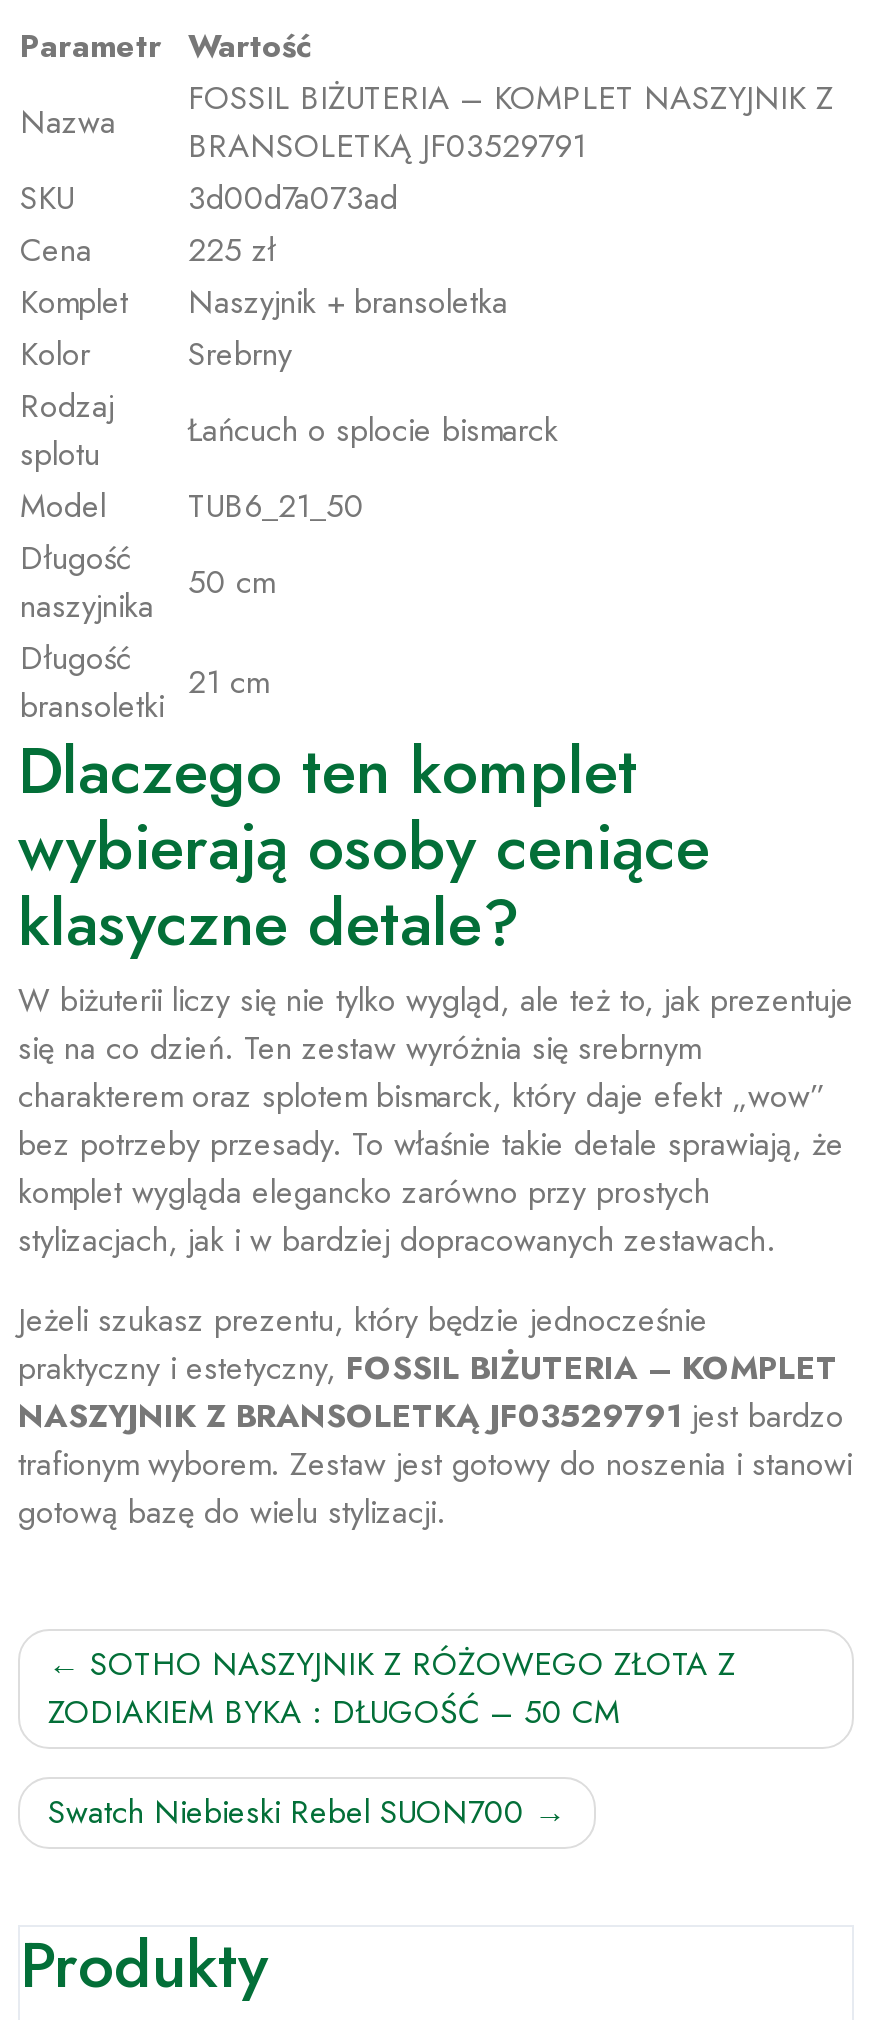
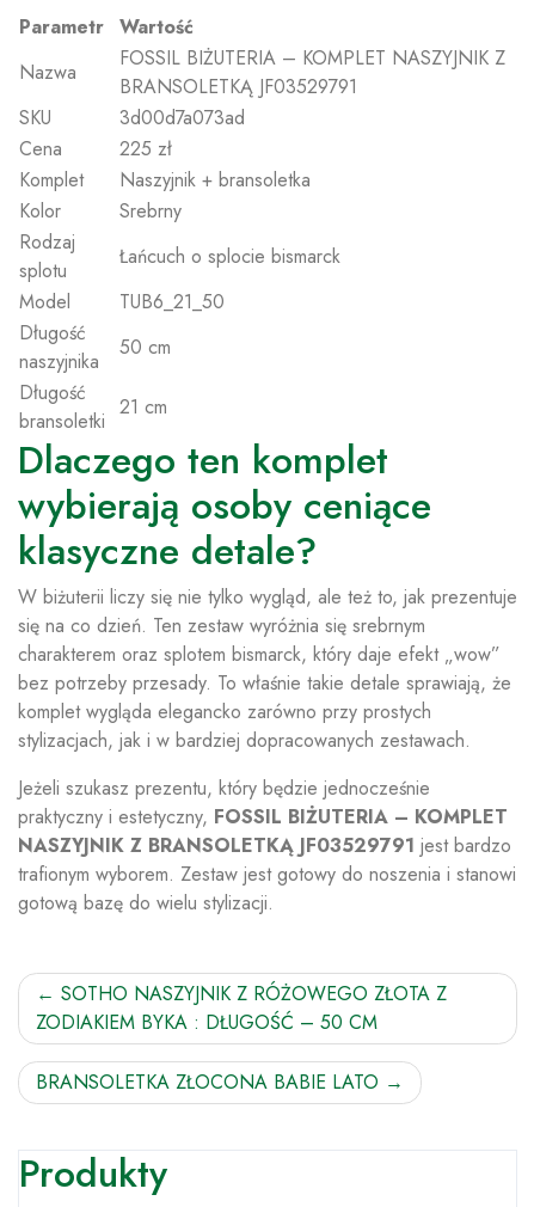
- Swatch Niebieski Rebel SUON700
+ BRANSOLETKA ZŁOCONA BABIE LATO
